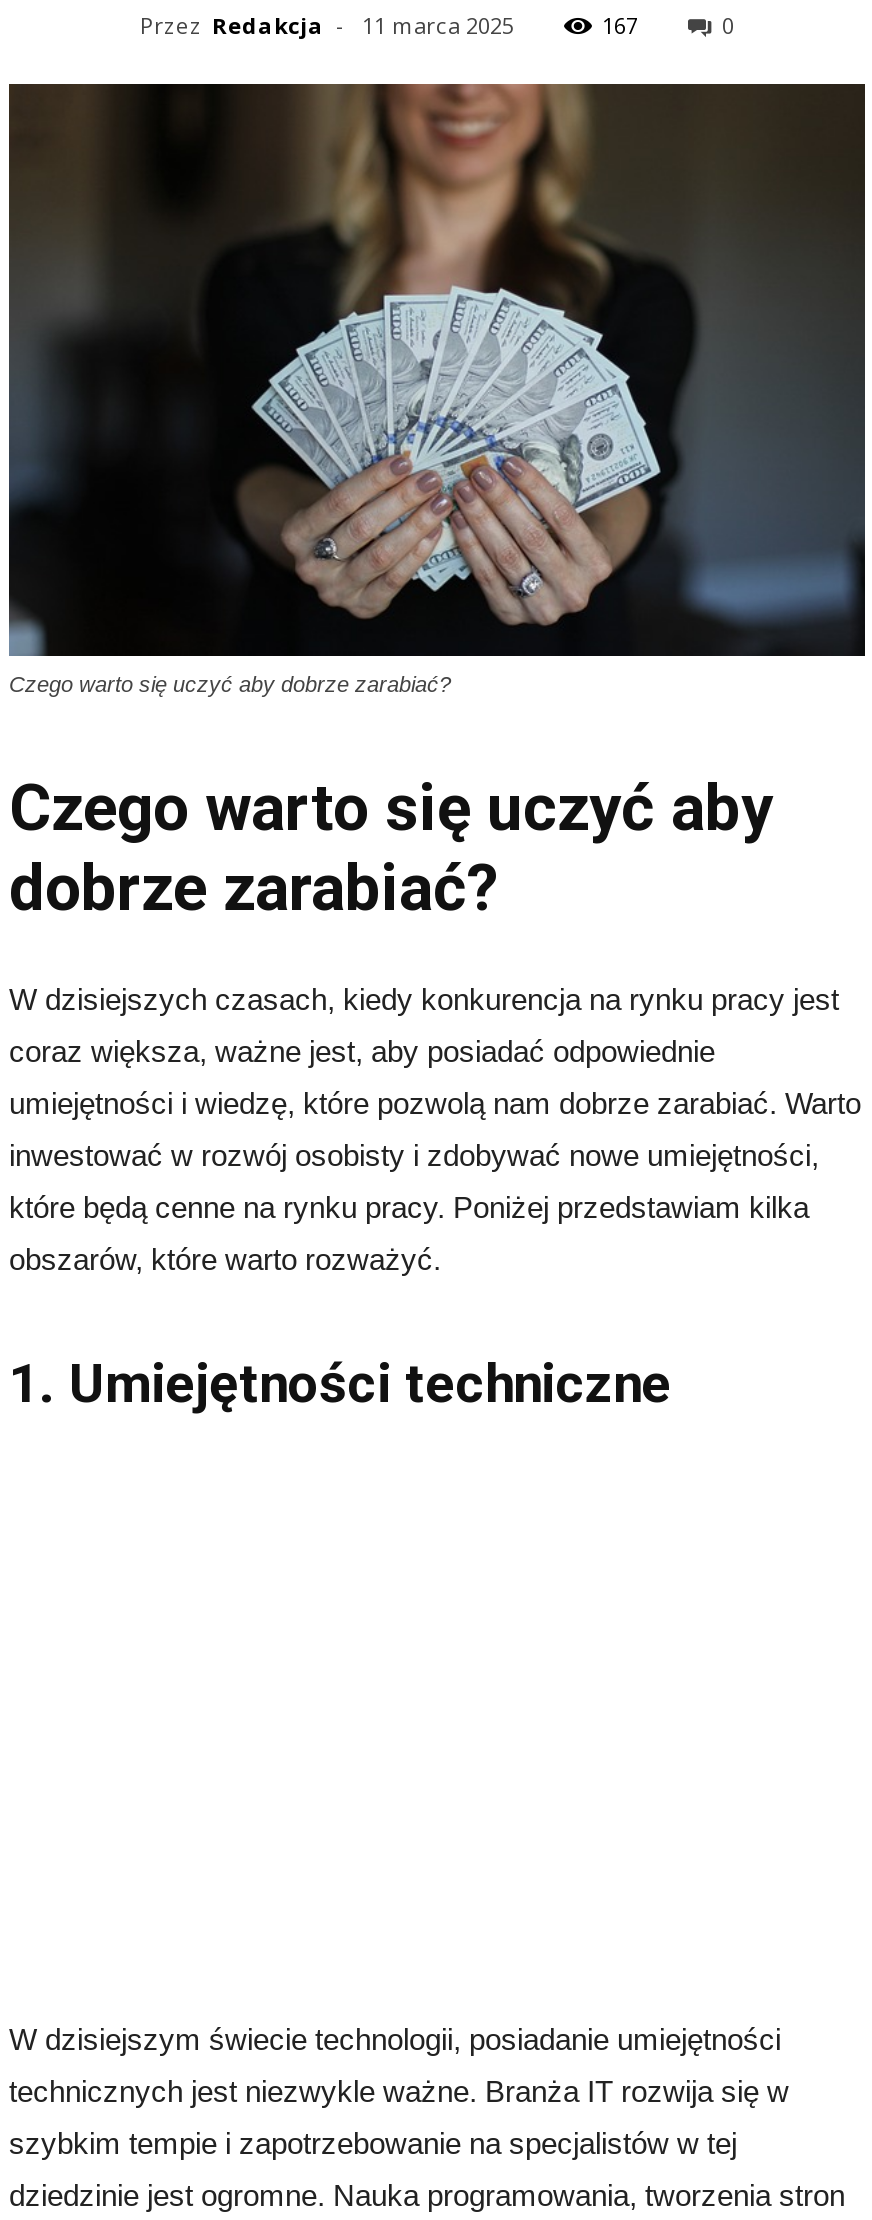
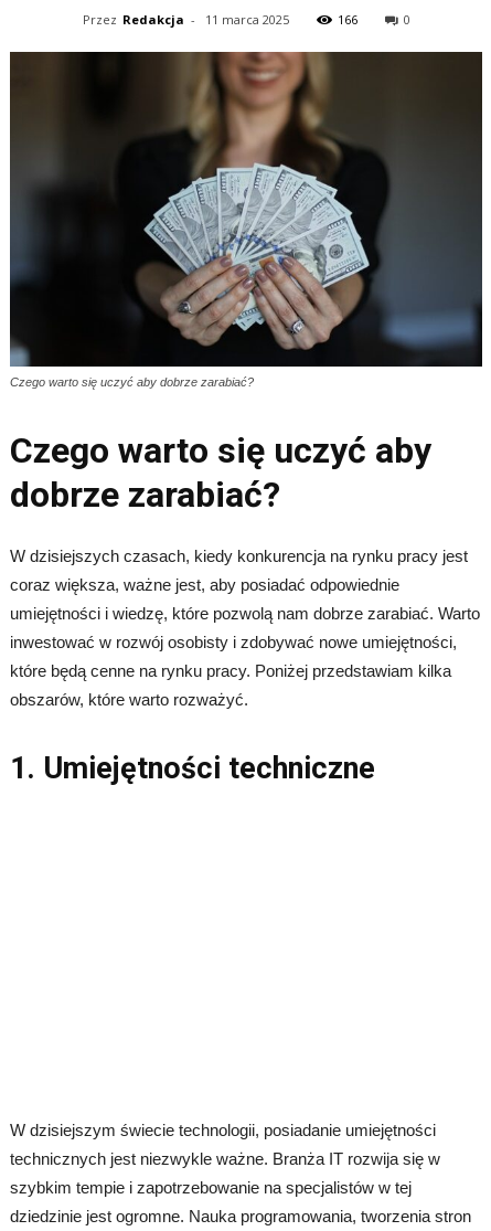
- 167
+ 166
